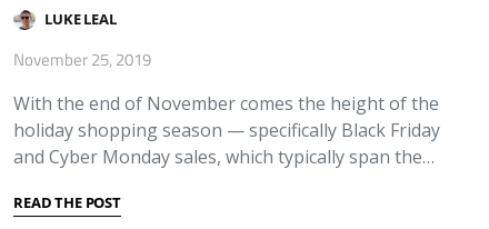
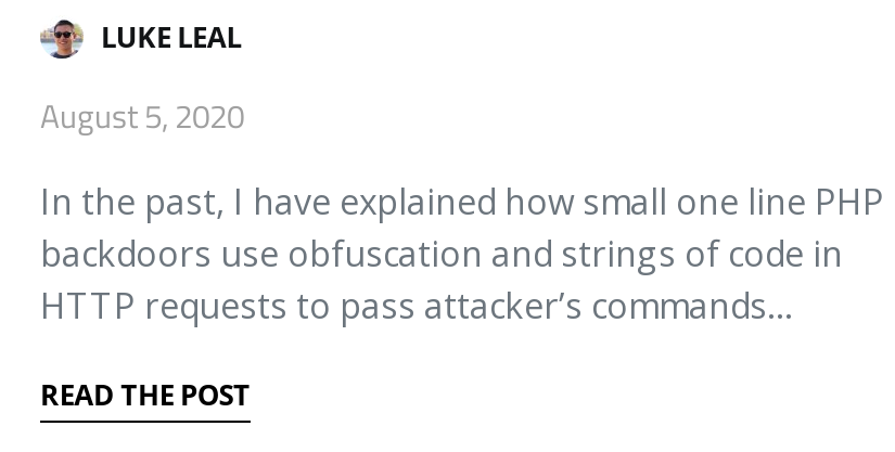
- November 25, 2019
+ August 5, 2020

- With the end of November comes the height of the
- holiday shopping season — specifically Black Friday
- and Cyber Monday sales, which typically span the…
+ In the past, I have explained how small one line PHP
+ backdoors use obfuscation and strings of code in
+ HTTP requests to pass attacker’s commands…
